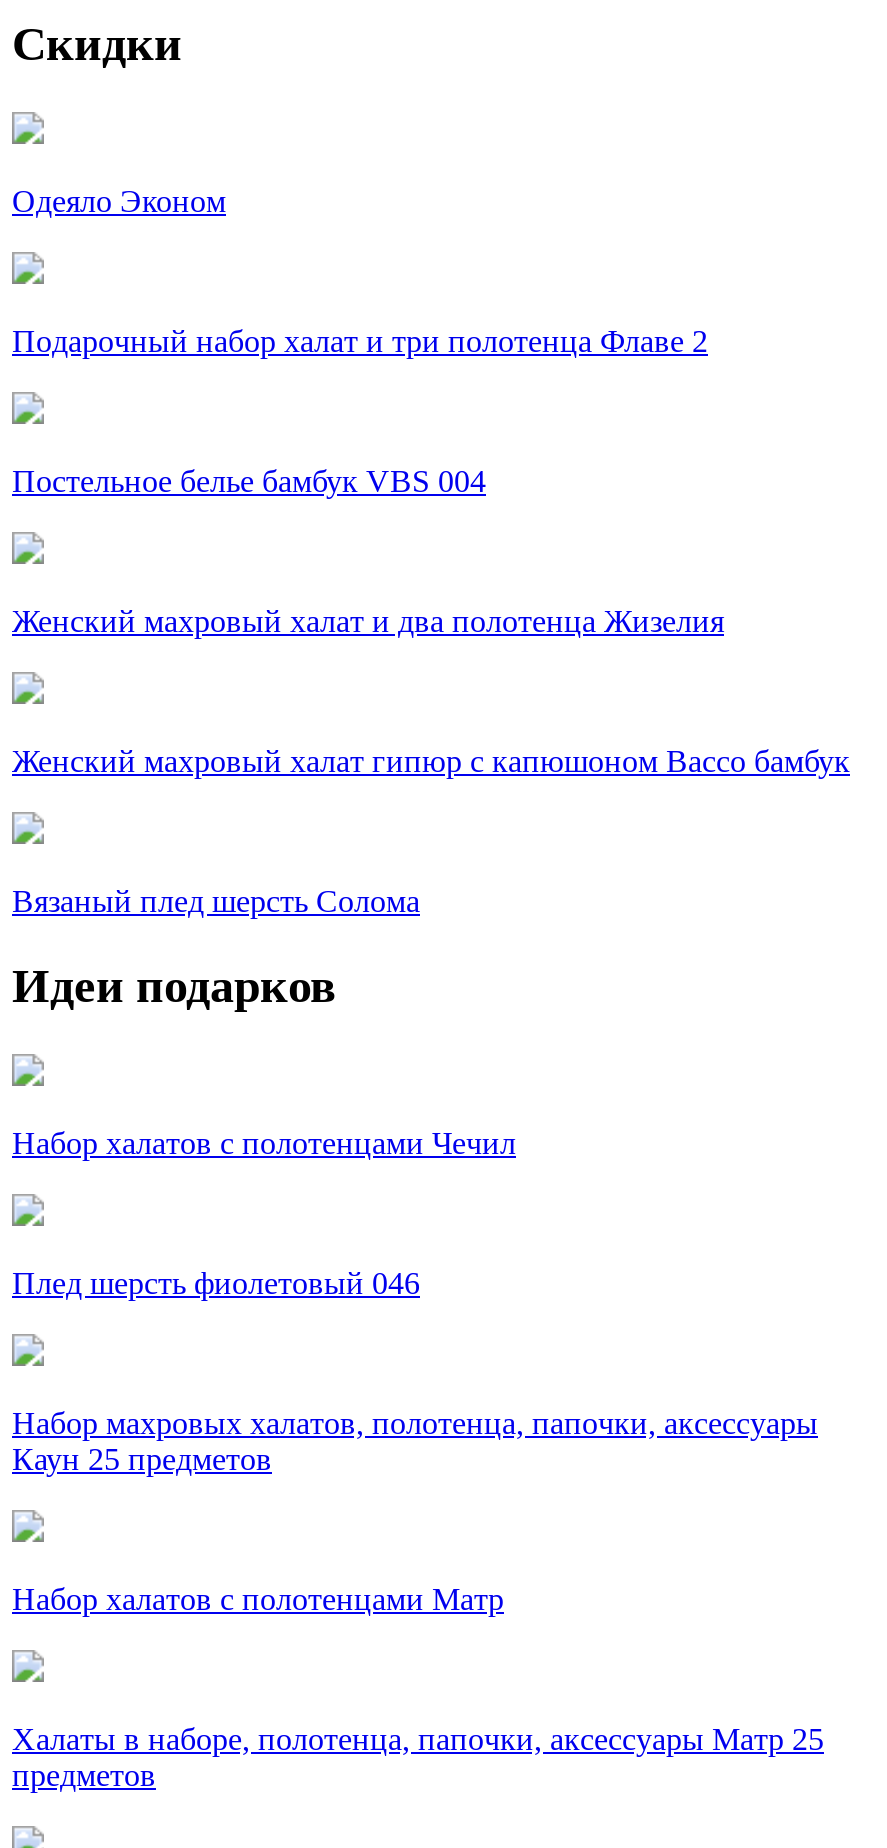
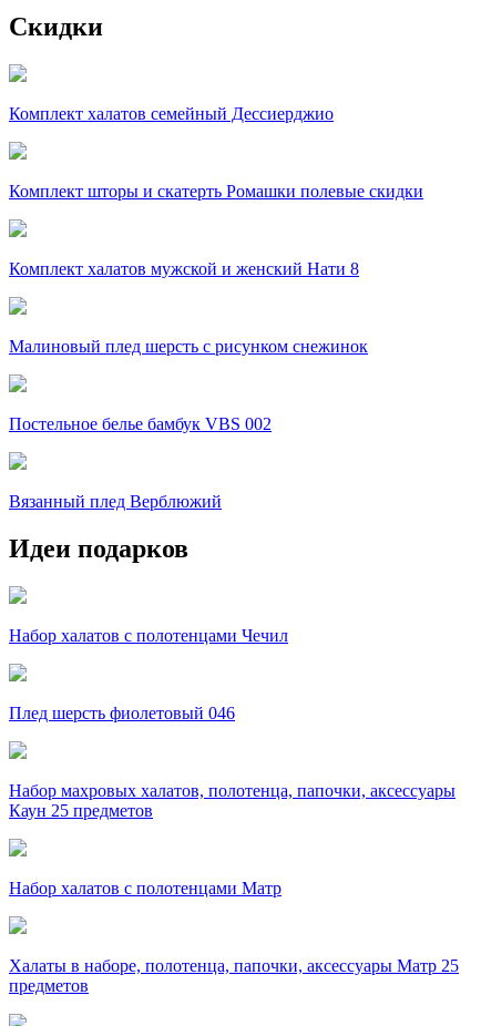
- Одеяло Эконом
+ Комплект халатов семейный Дессиерджио

- Подарочный набор халат и три полотенца Флаве 2
+ Комплект шторы и скатерть Ромашки полевые скидки

- Постельное белье бамбук VBS 004
+ Комплект халатов мужской и женский Нати 8

- Женский махровый халат и два полотенца Жизелия
+ Малиновый плед шерсть с рисунком снежинок

- Женский махровый халат гипюр c капюшоном Вассо бамбук
+ Постельное белье бамбук VBS 002

- Вязаный плед шерсть Солома
+ Вязанный плед Верблюжий
